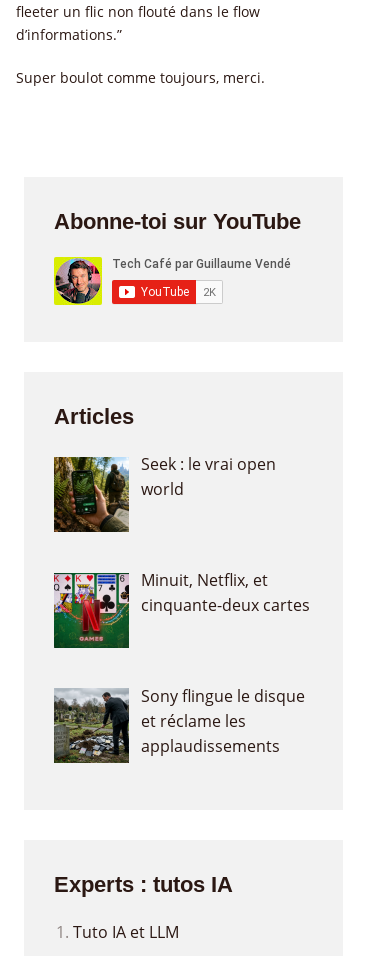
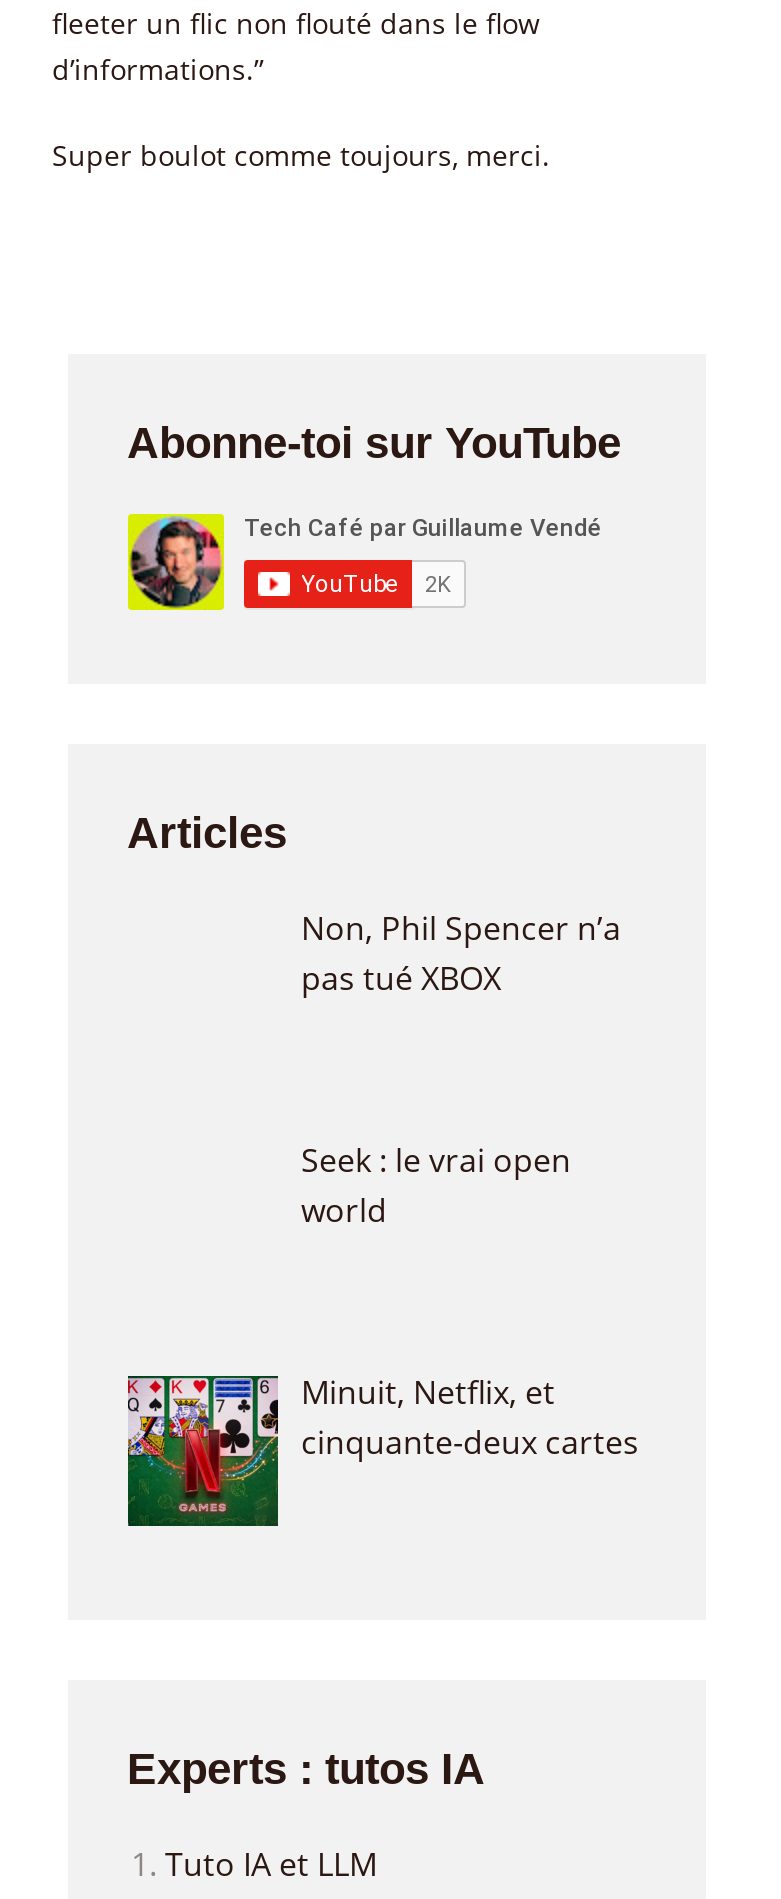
+ Non, Phil Spencer n’a
+ pas tué XBOX

moved down: [image] | Seek : le vrai open | world | Minuit, Netflix, et | cinquante-deux cartes

- [image]

- [image]
- Sony flingue le disque
- et réclame les
- applaudissements
